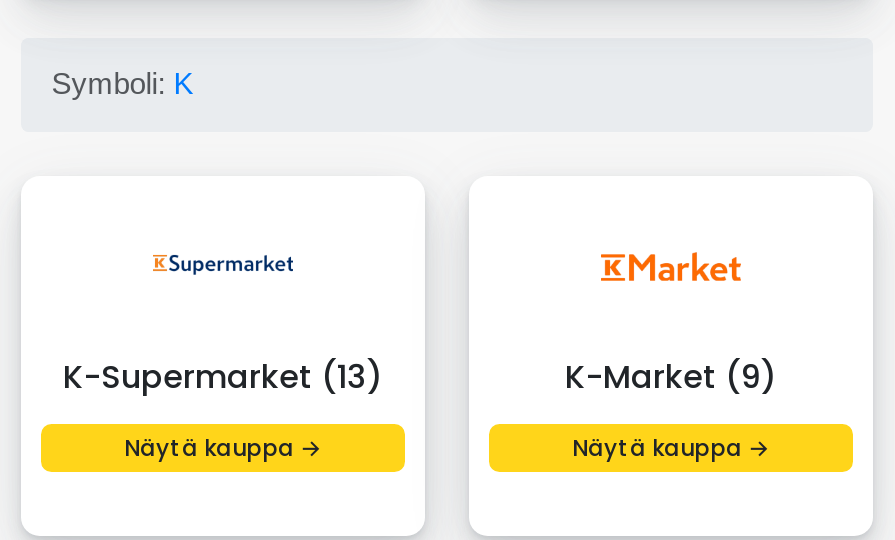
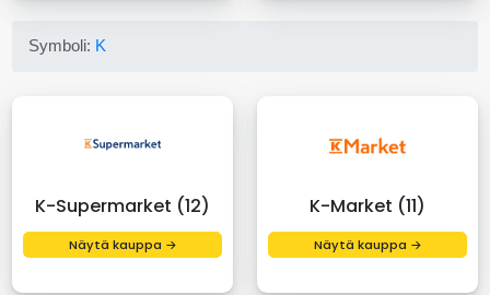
- K-Supermarket (13)
+ K-Supermarket (12)

- K-Market (9)
+ K-Market (11)
